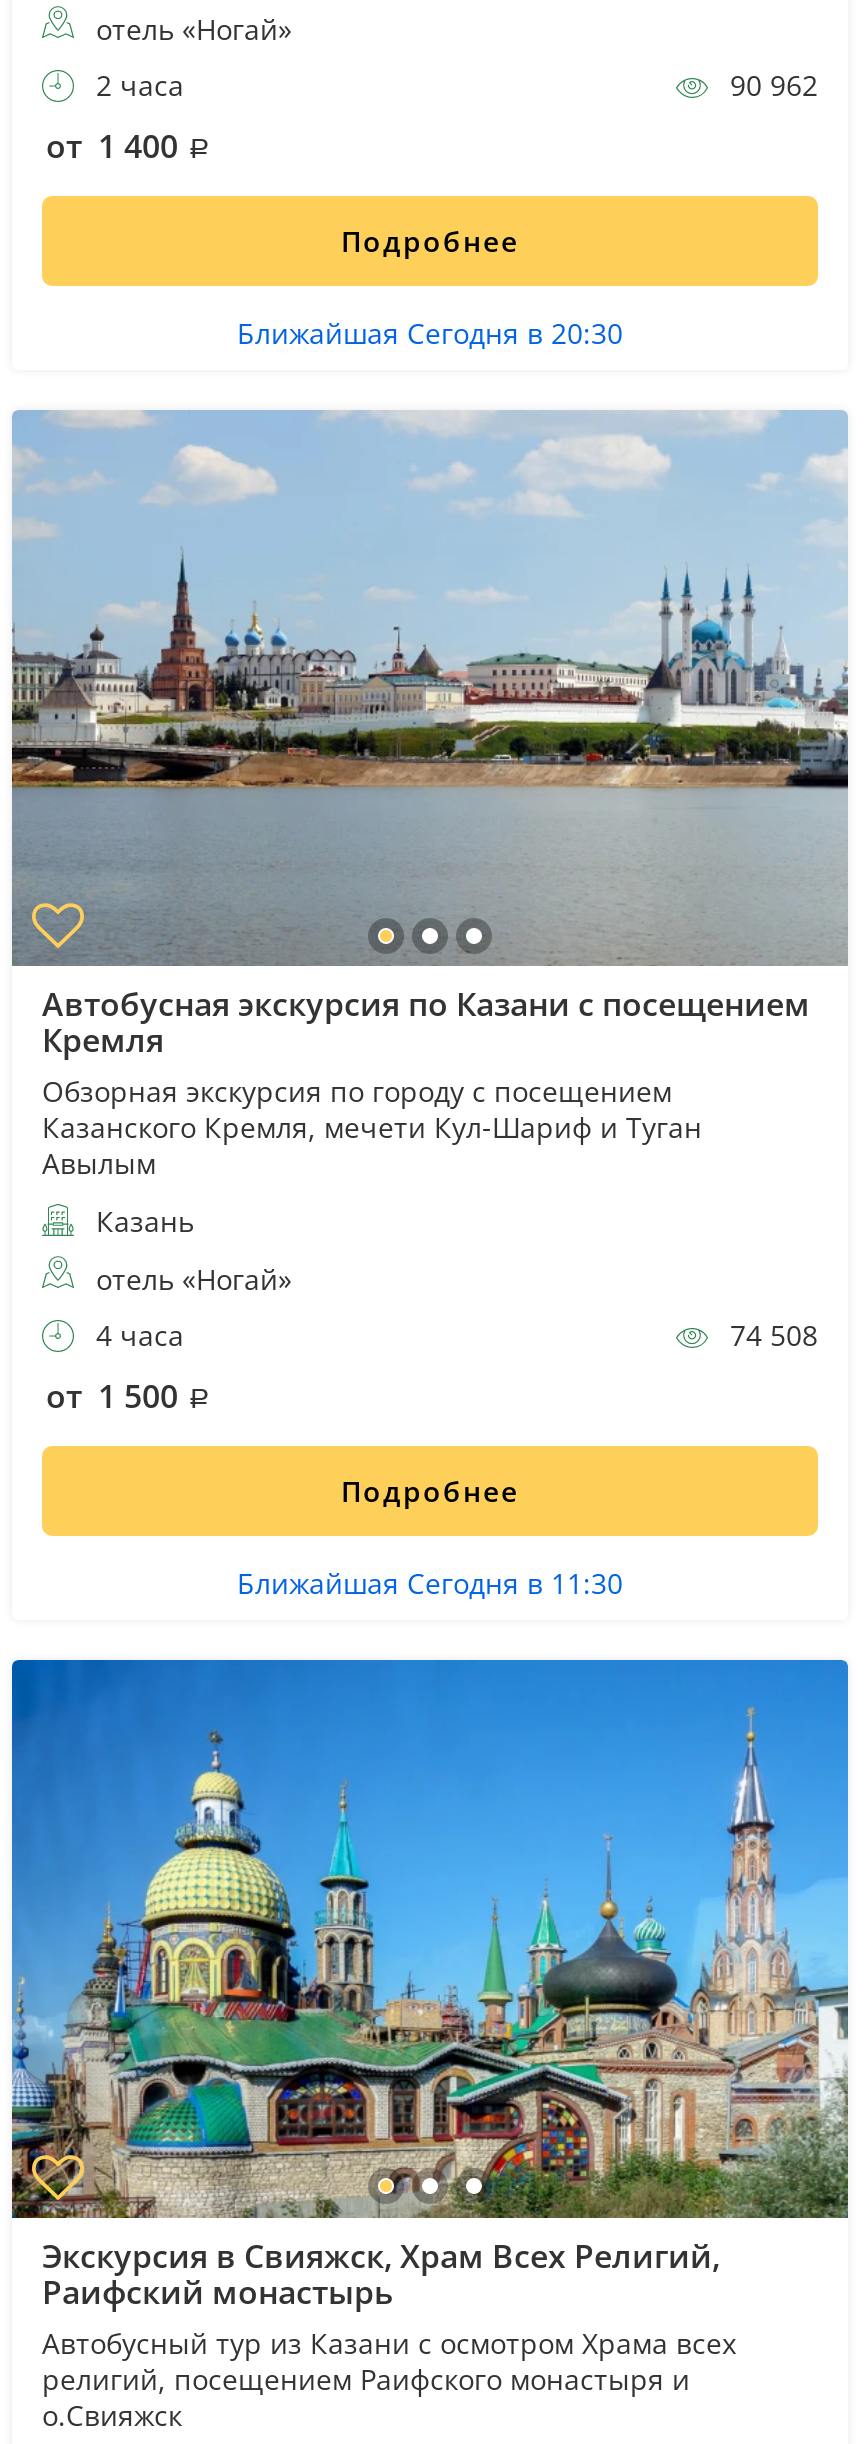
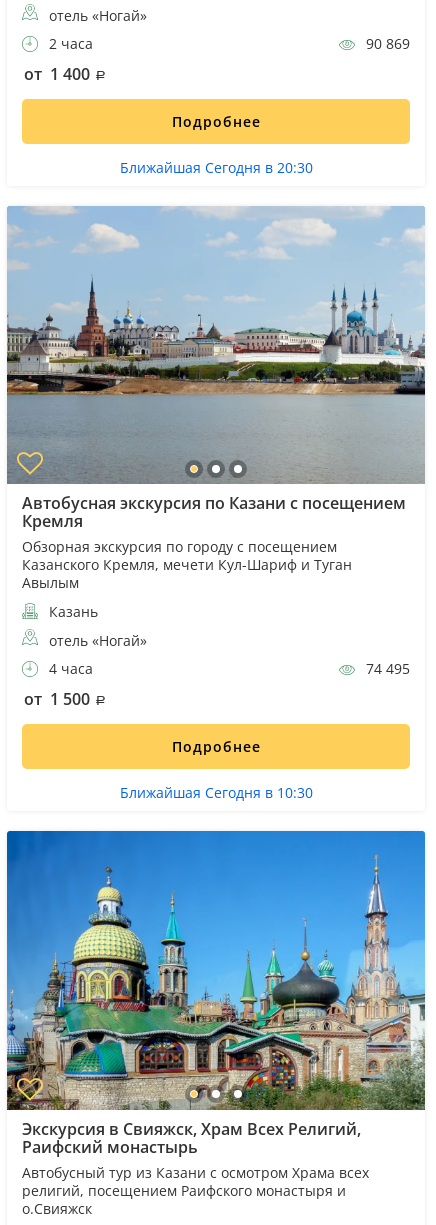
- 90 962
+ 90 869

- 74 508
+ 74 495

- Ближайшая Сегодня в 11:30
+ Ближайшая Сегодня в 10:30
